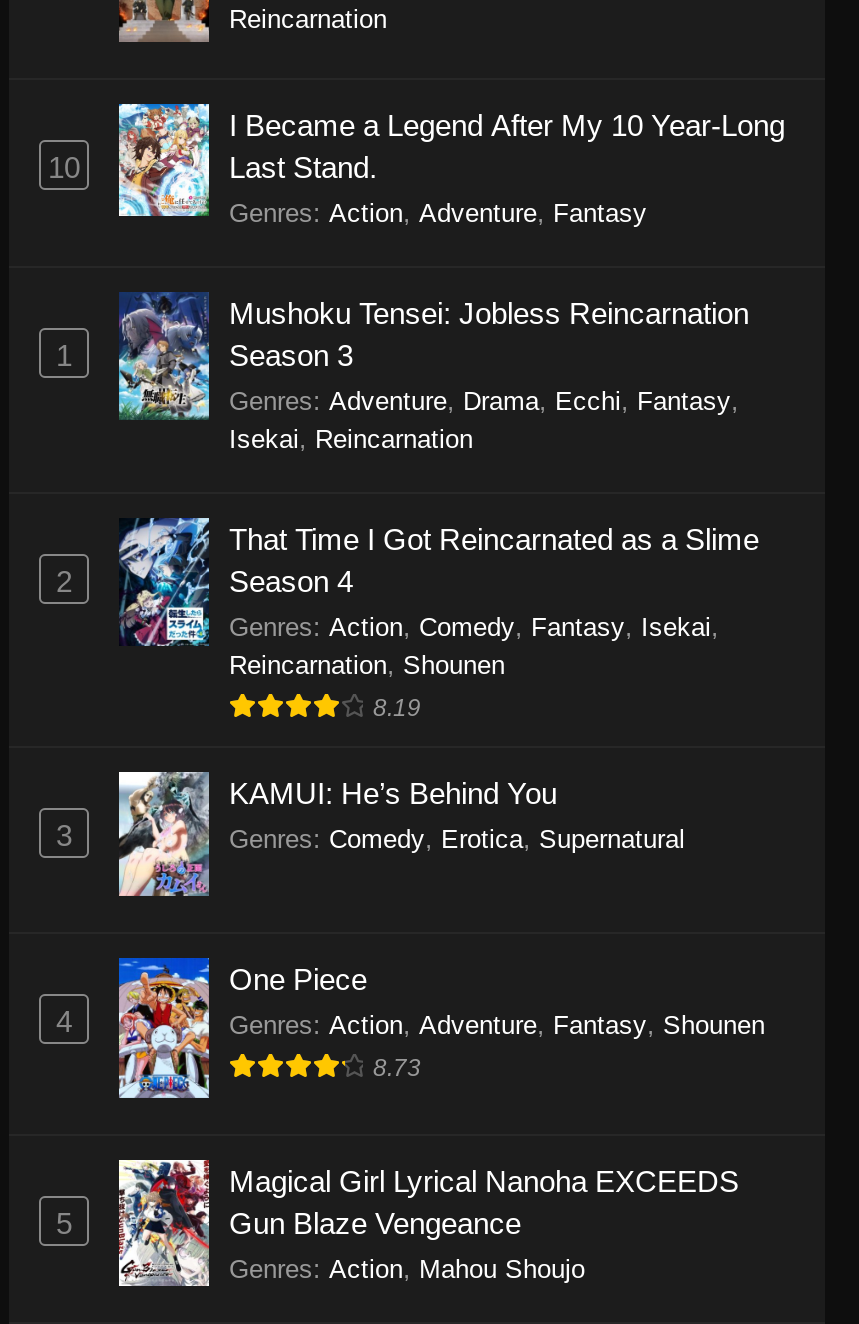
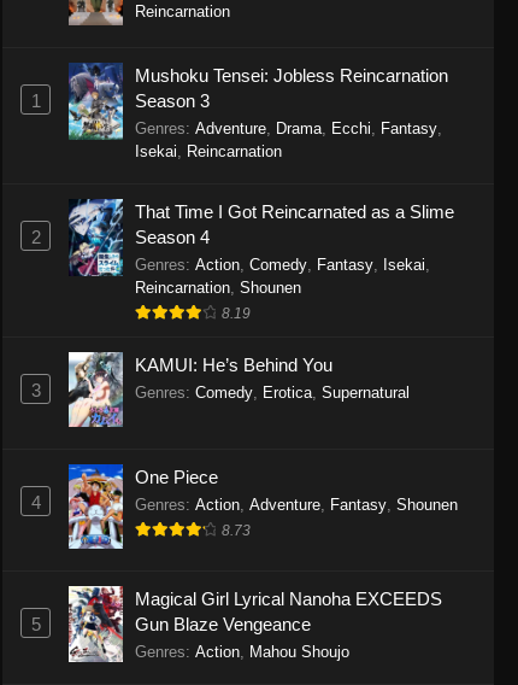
- [image]
- I Became a Legend After My 10 Year-Long
- Last Stand.
- Genres: Action, Adventure, Fantasy

- 10
